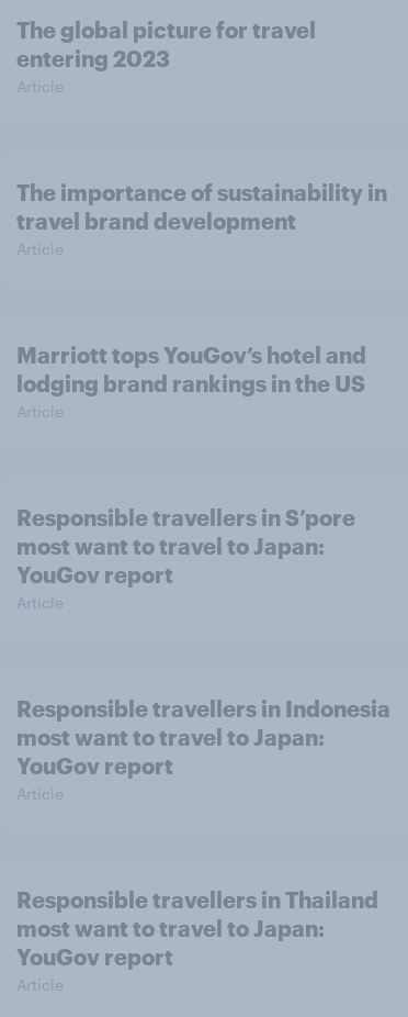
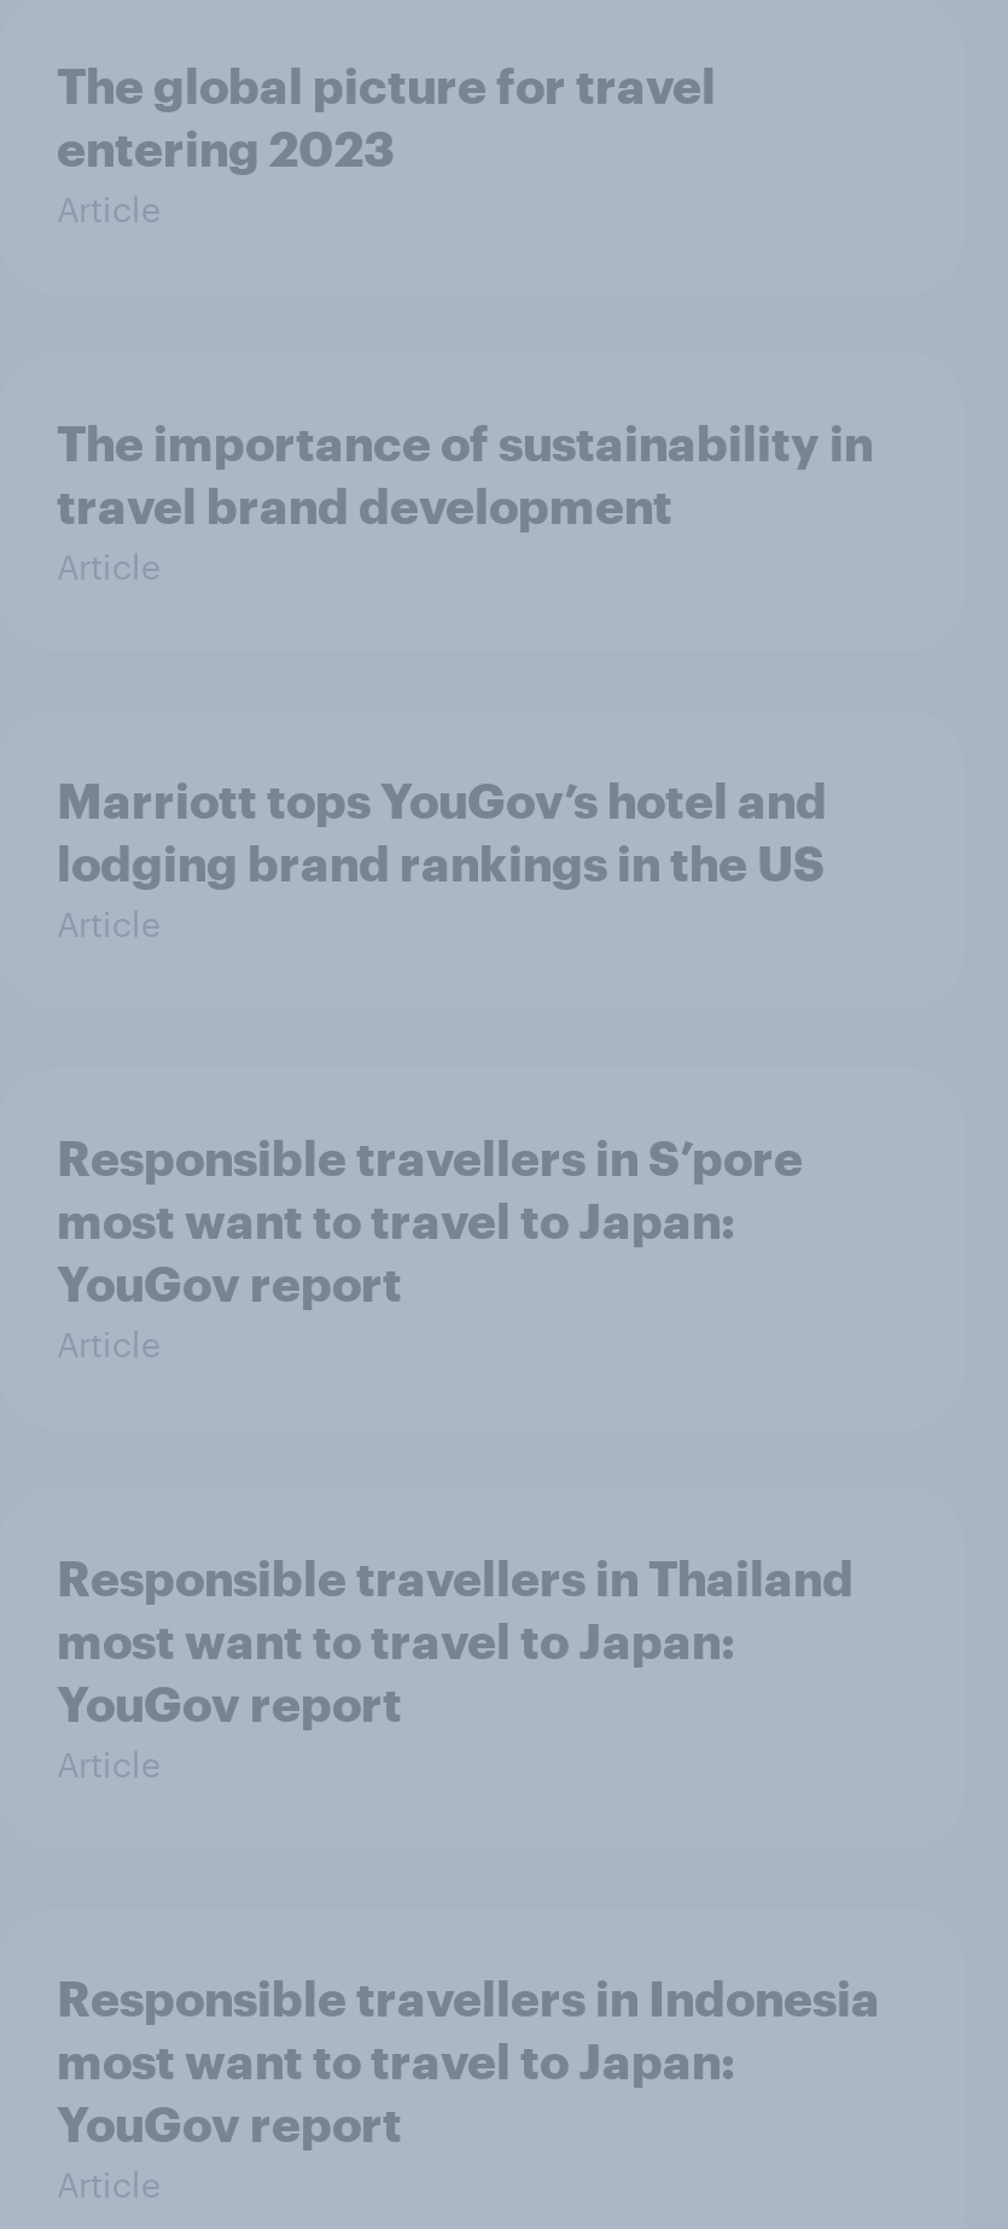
moved down: Responsible travellers in Indonesia

moved up: Responsible travellers in Thailand
